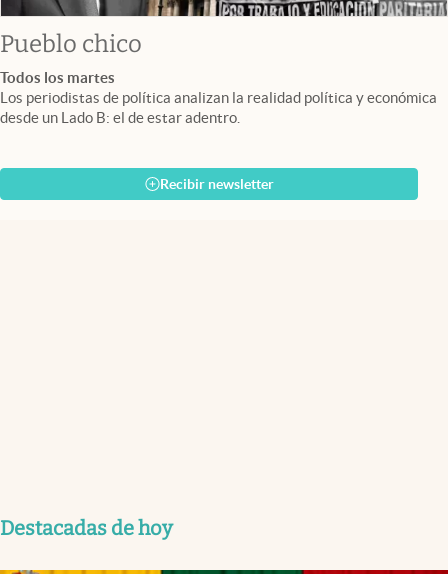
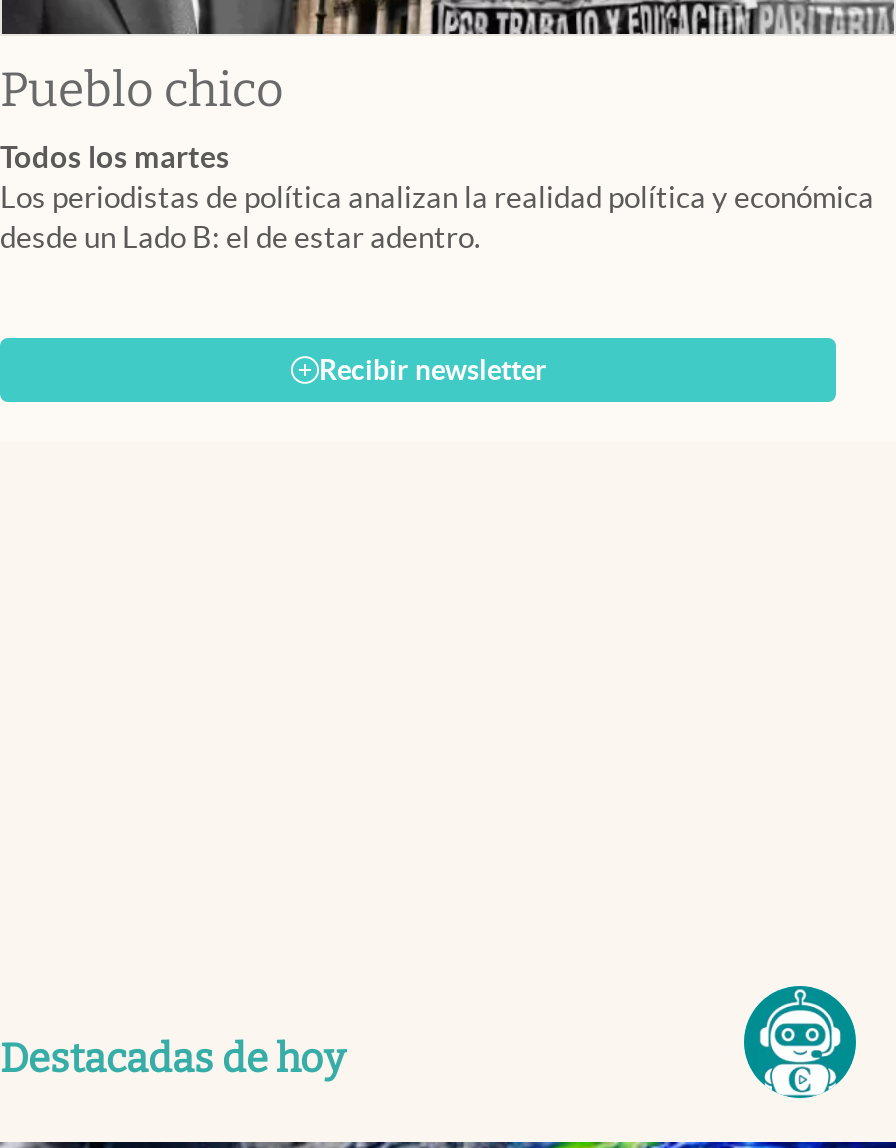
+ [image]
